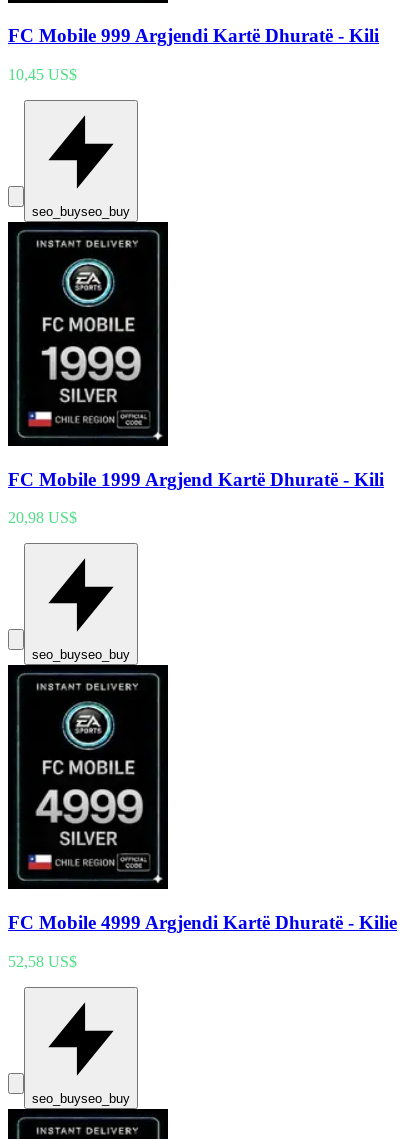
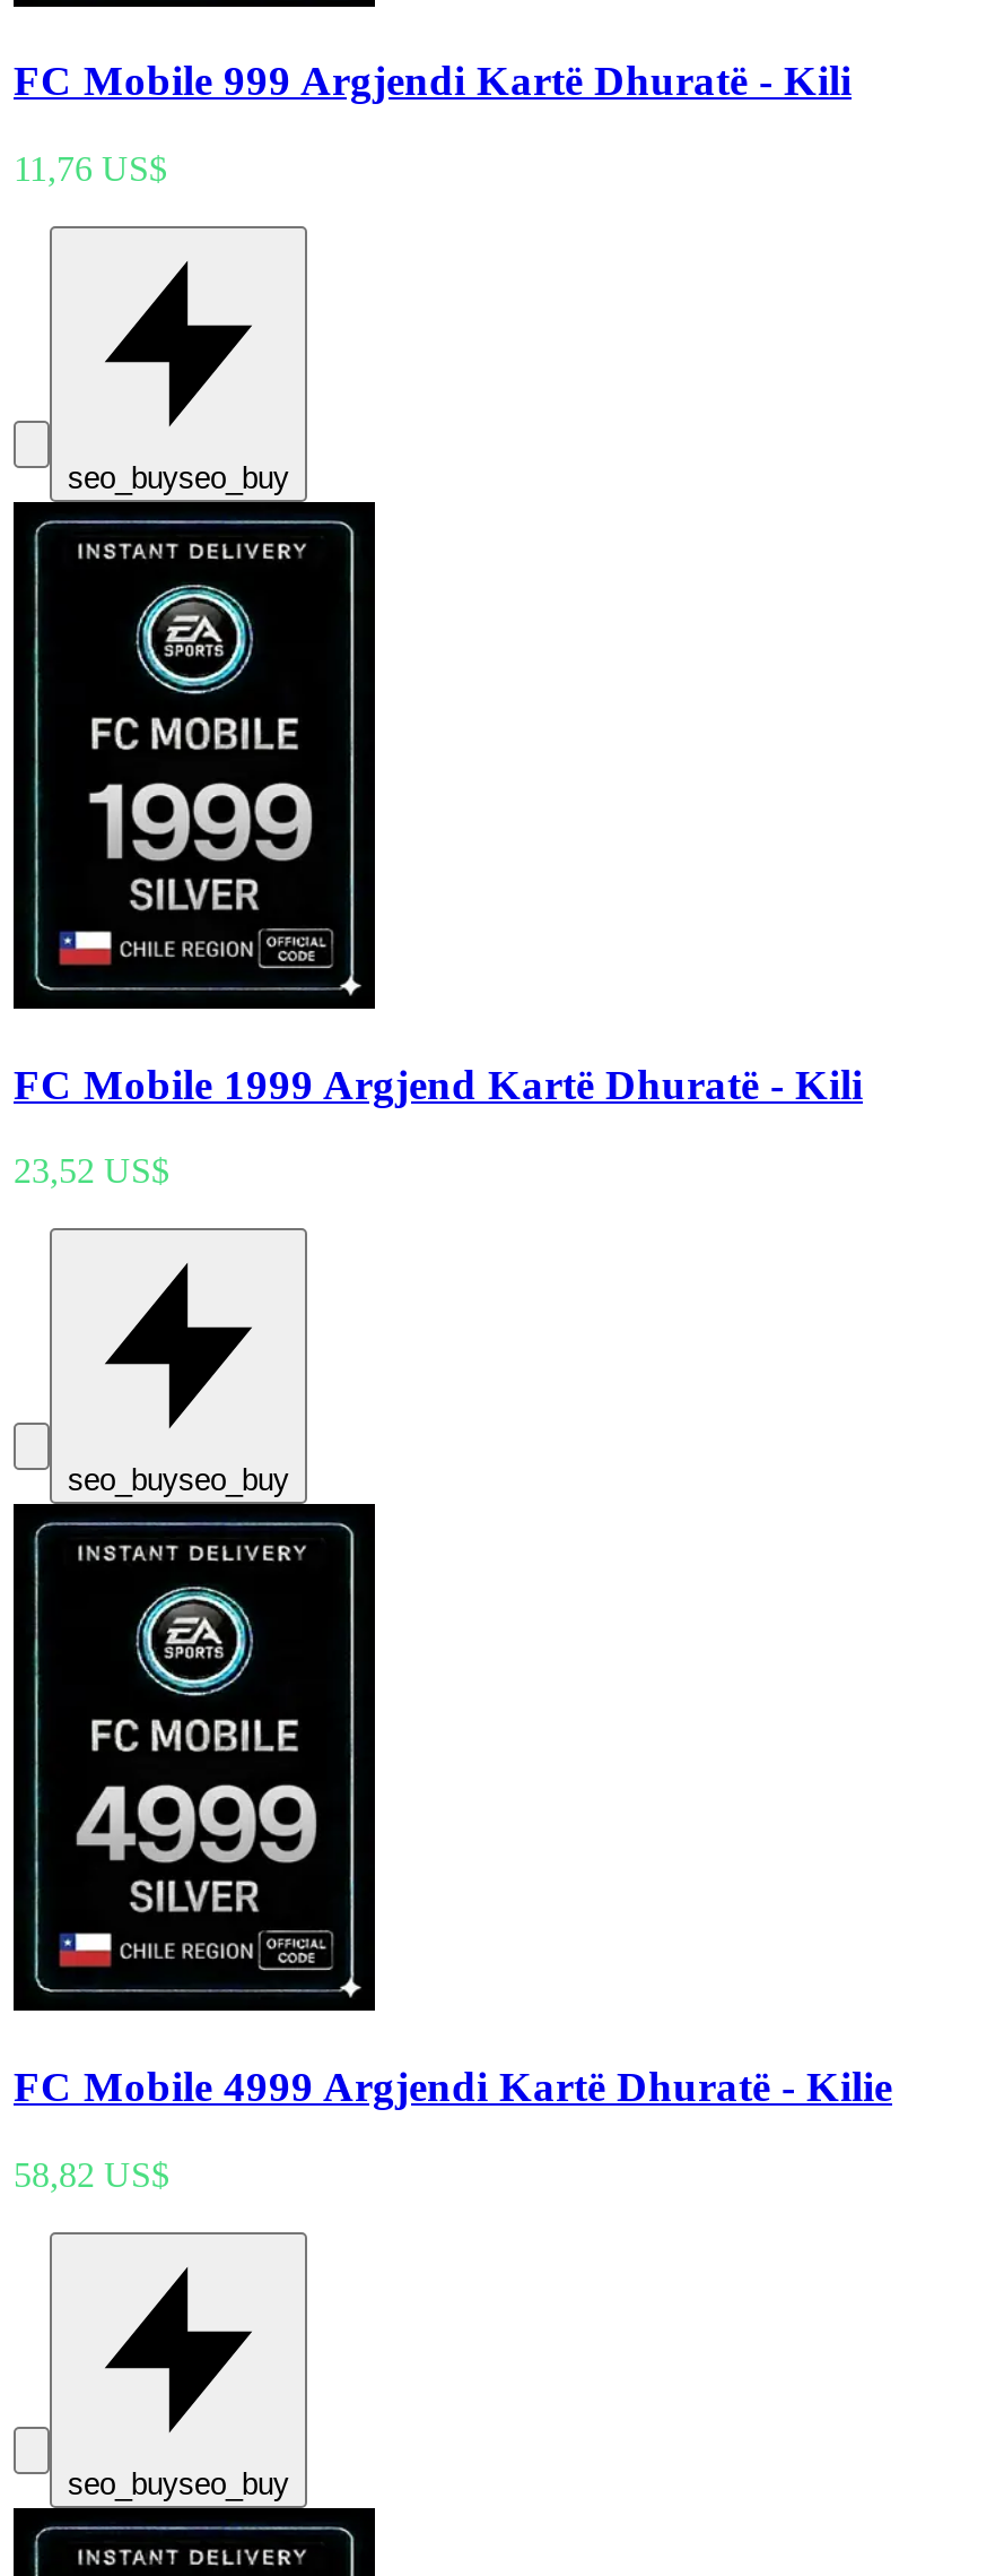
- 10,45 US$
+ 11,76 US$

- 20,98 US$
+ 23,52 US$

- 52,58 US$
+ 58,82 US$
